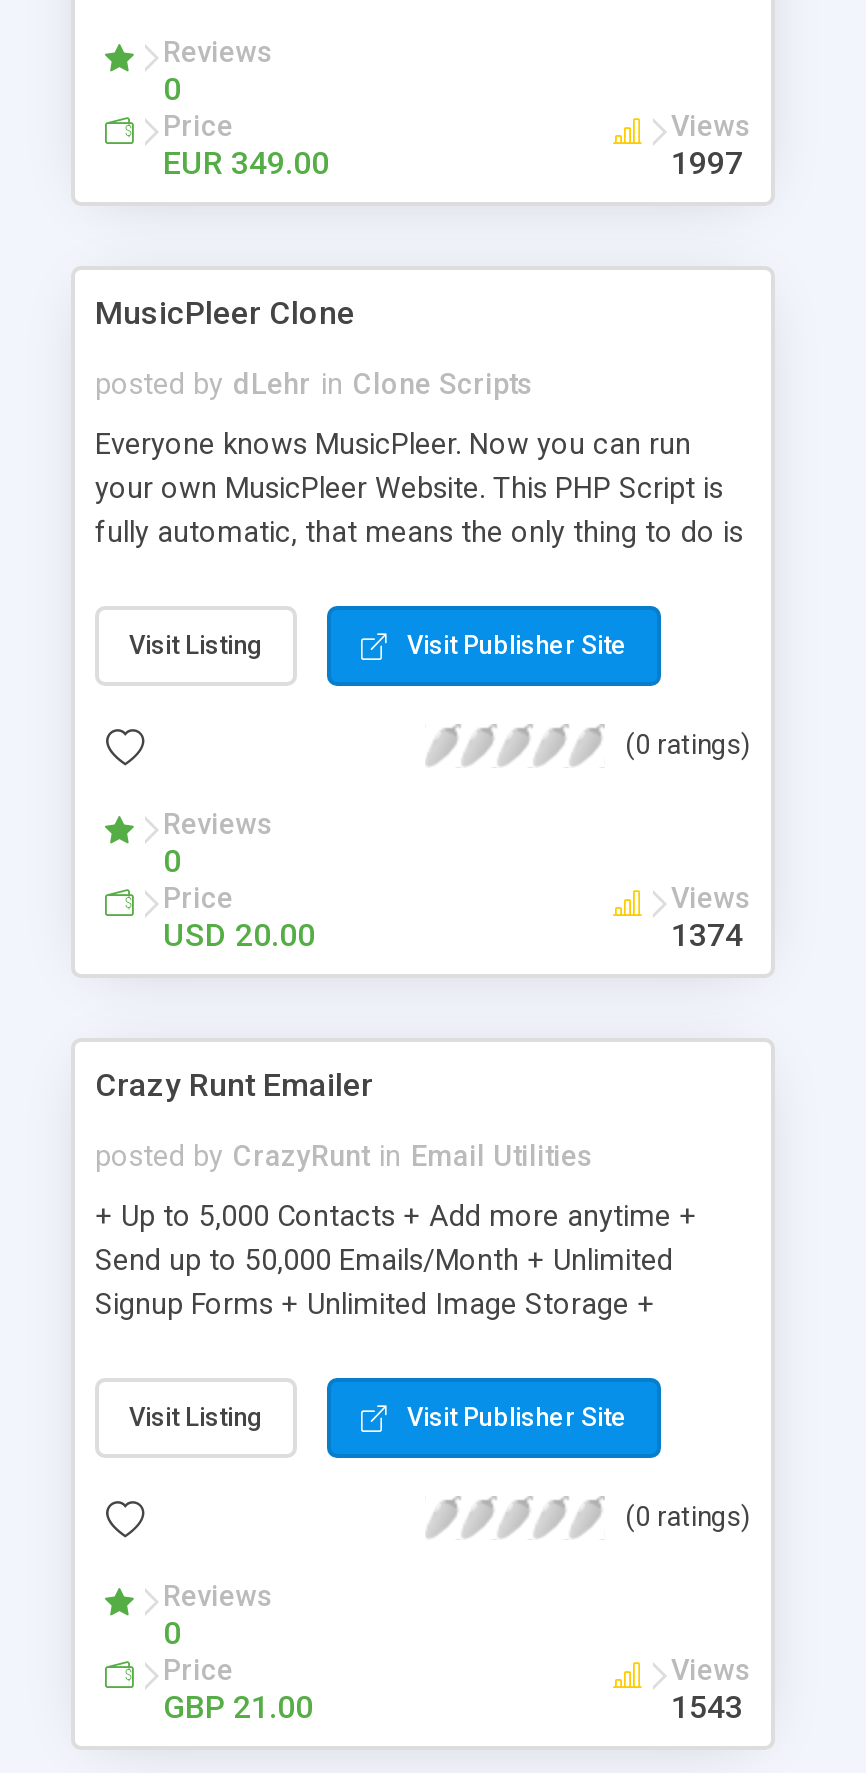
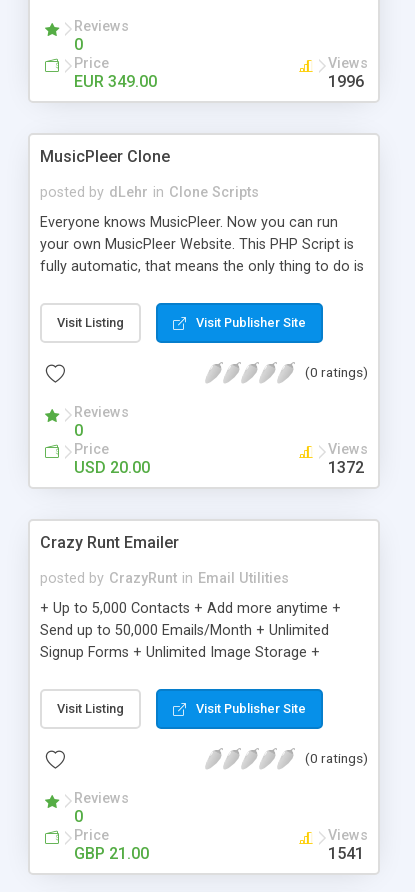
- 1997
+ 1996

- 1374
+ 1372

- 1543
+ 1541
